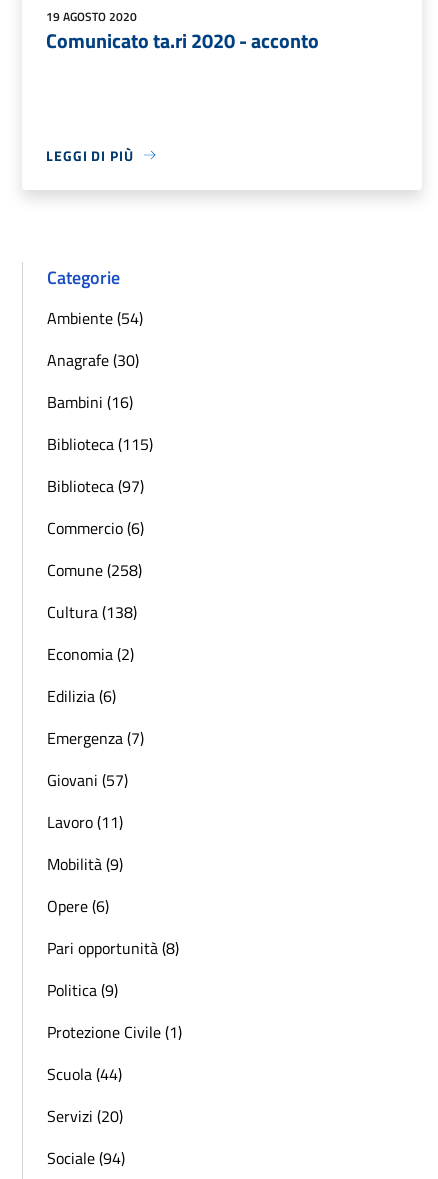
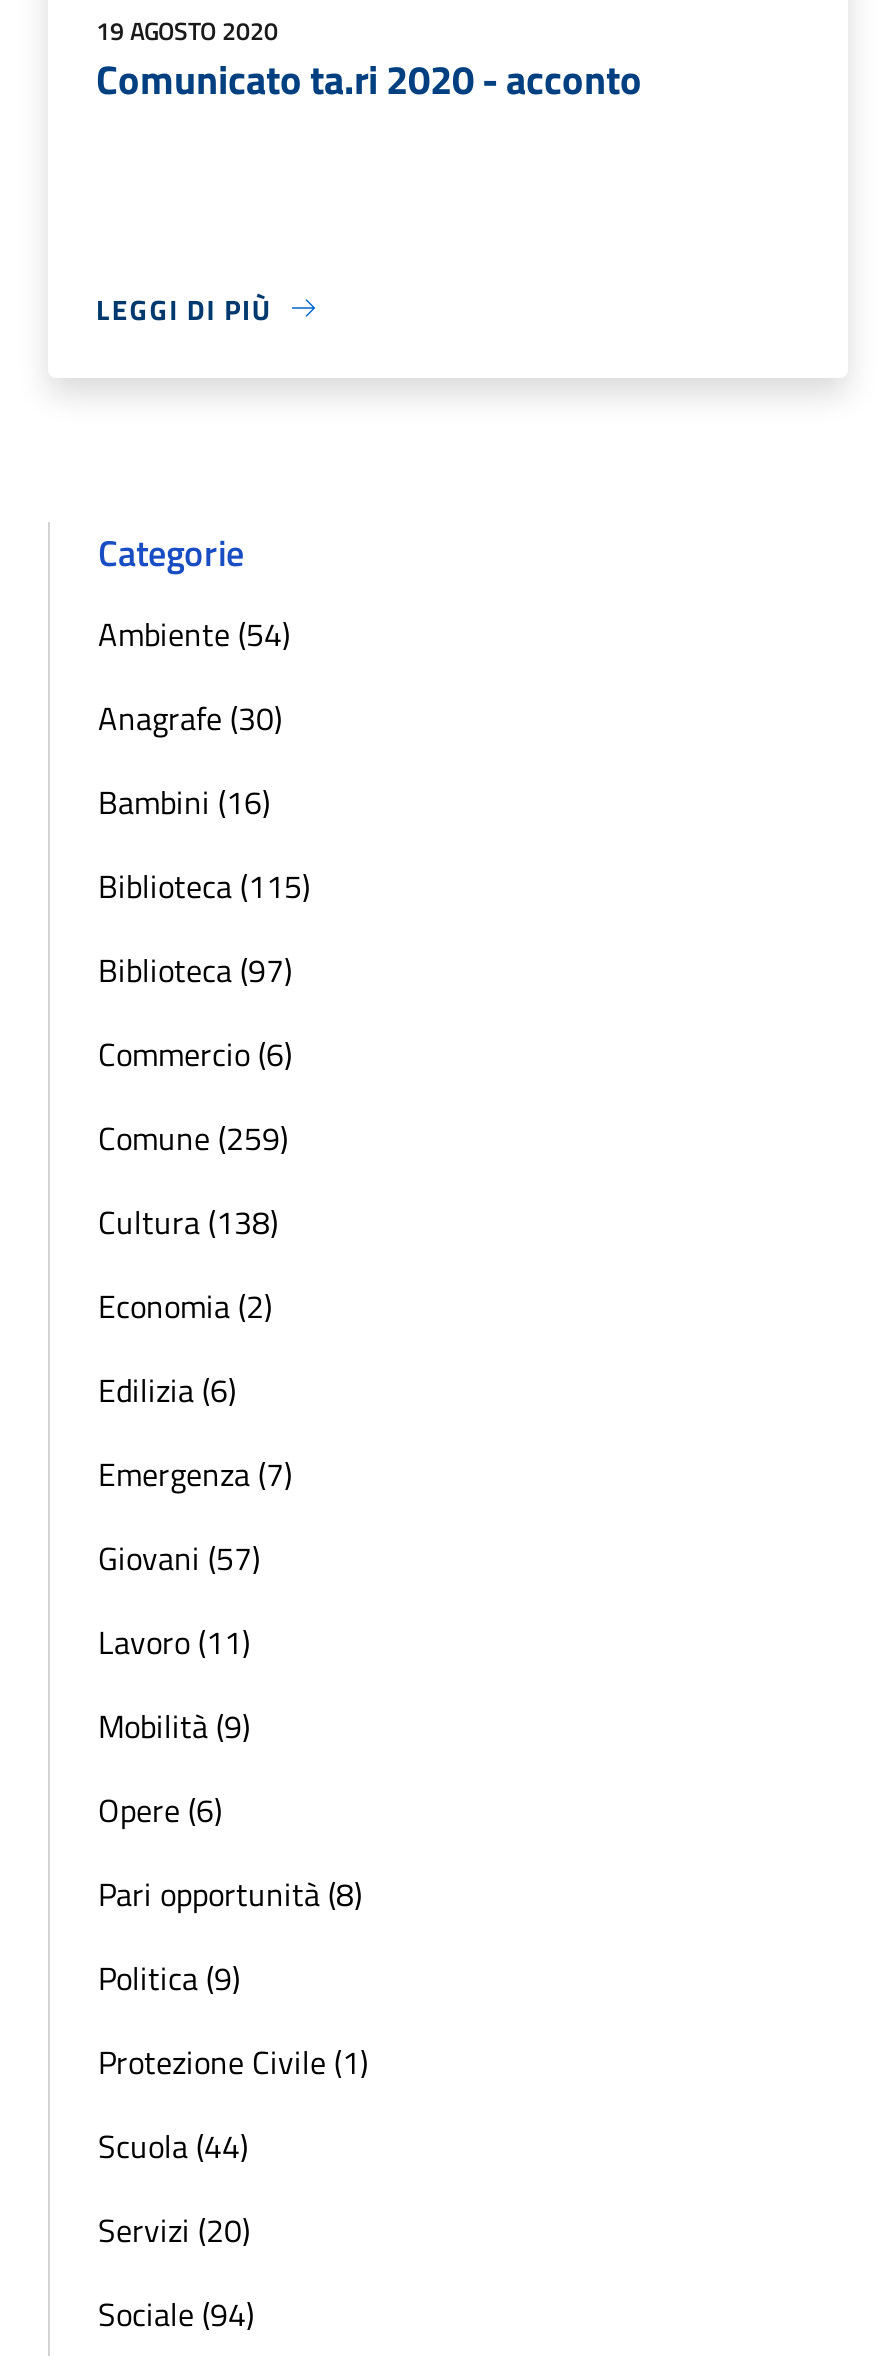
- Comune (258)
+ Comune (259)
